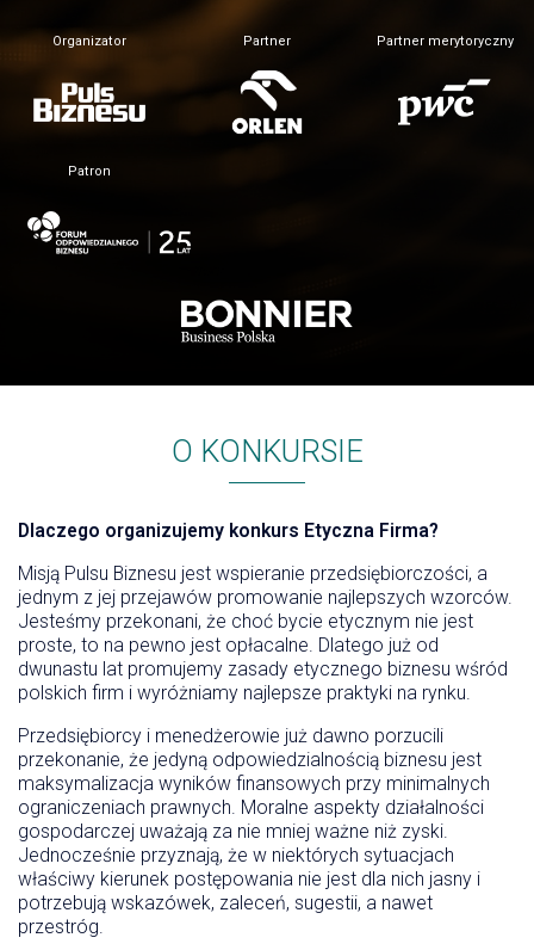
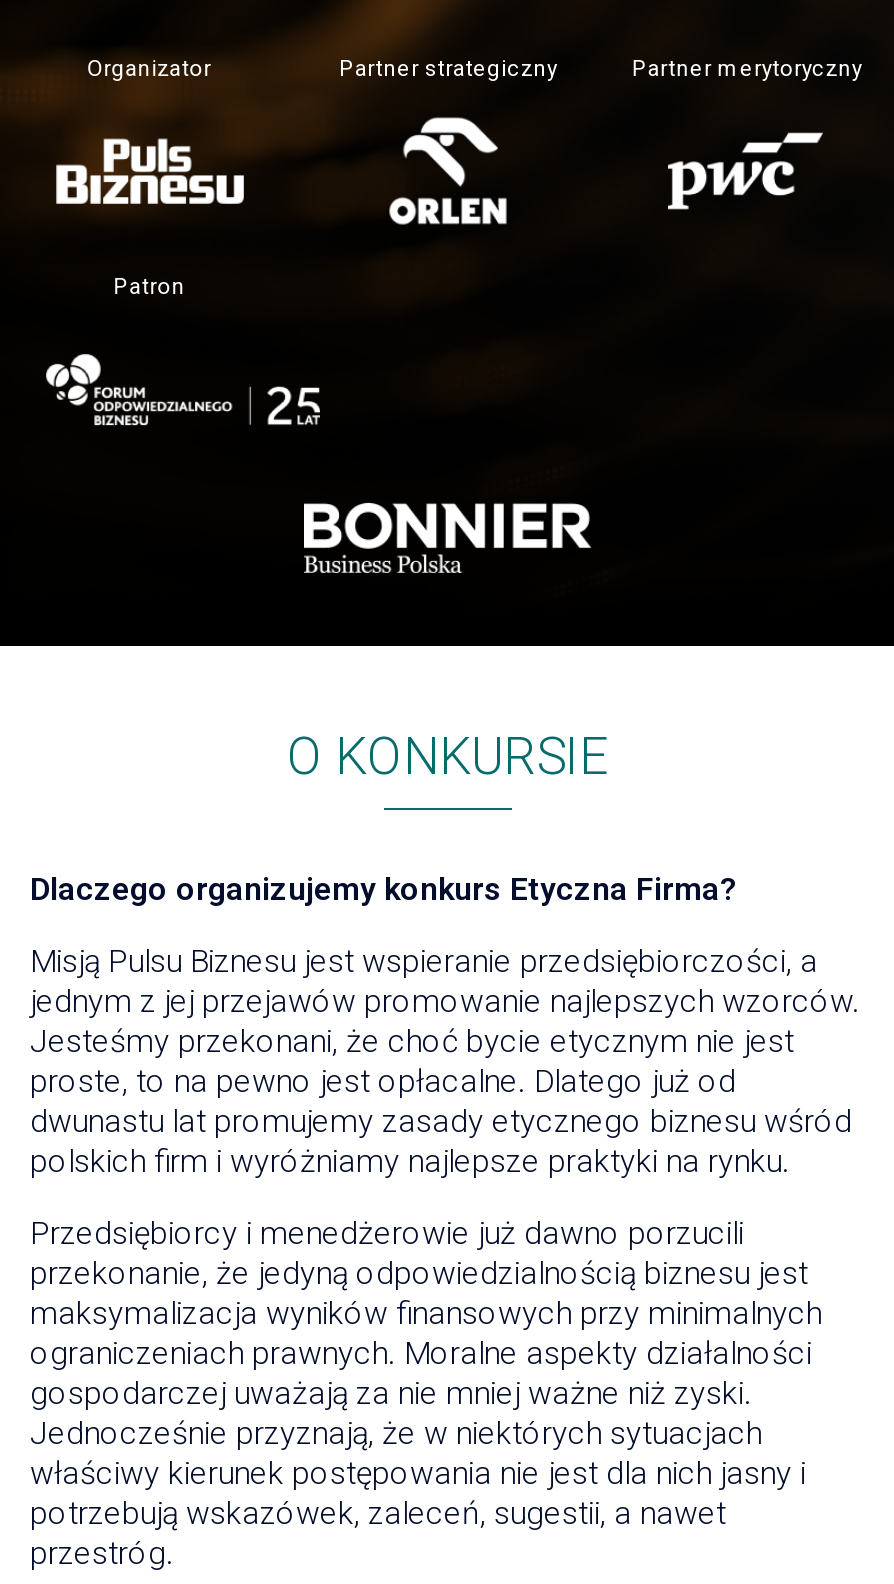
- Partner
+ Partner strategiczny
